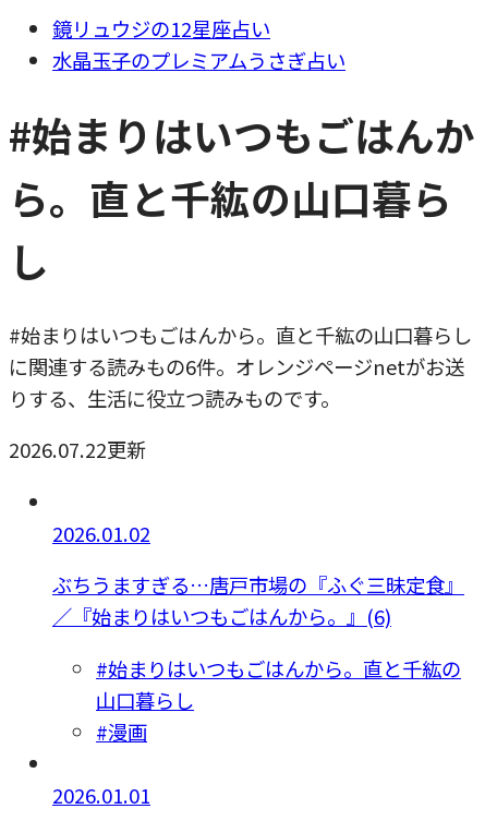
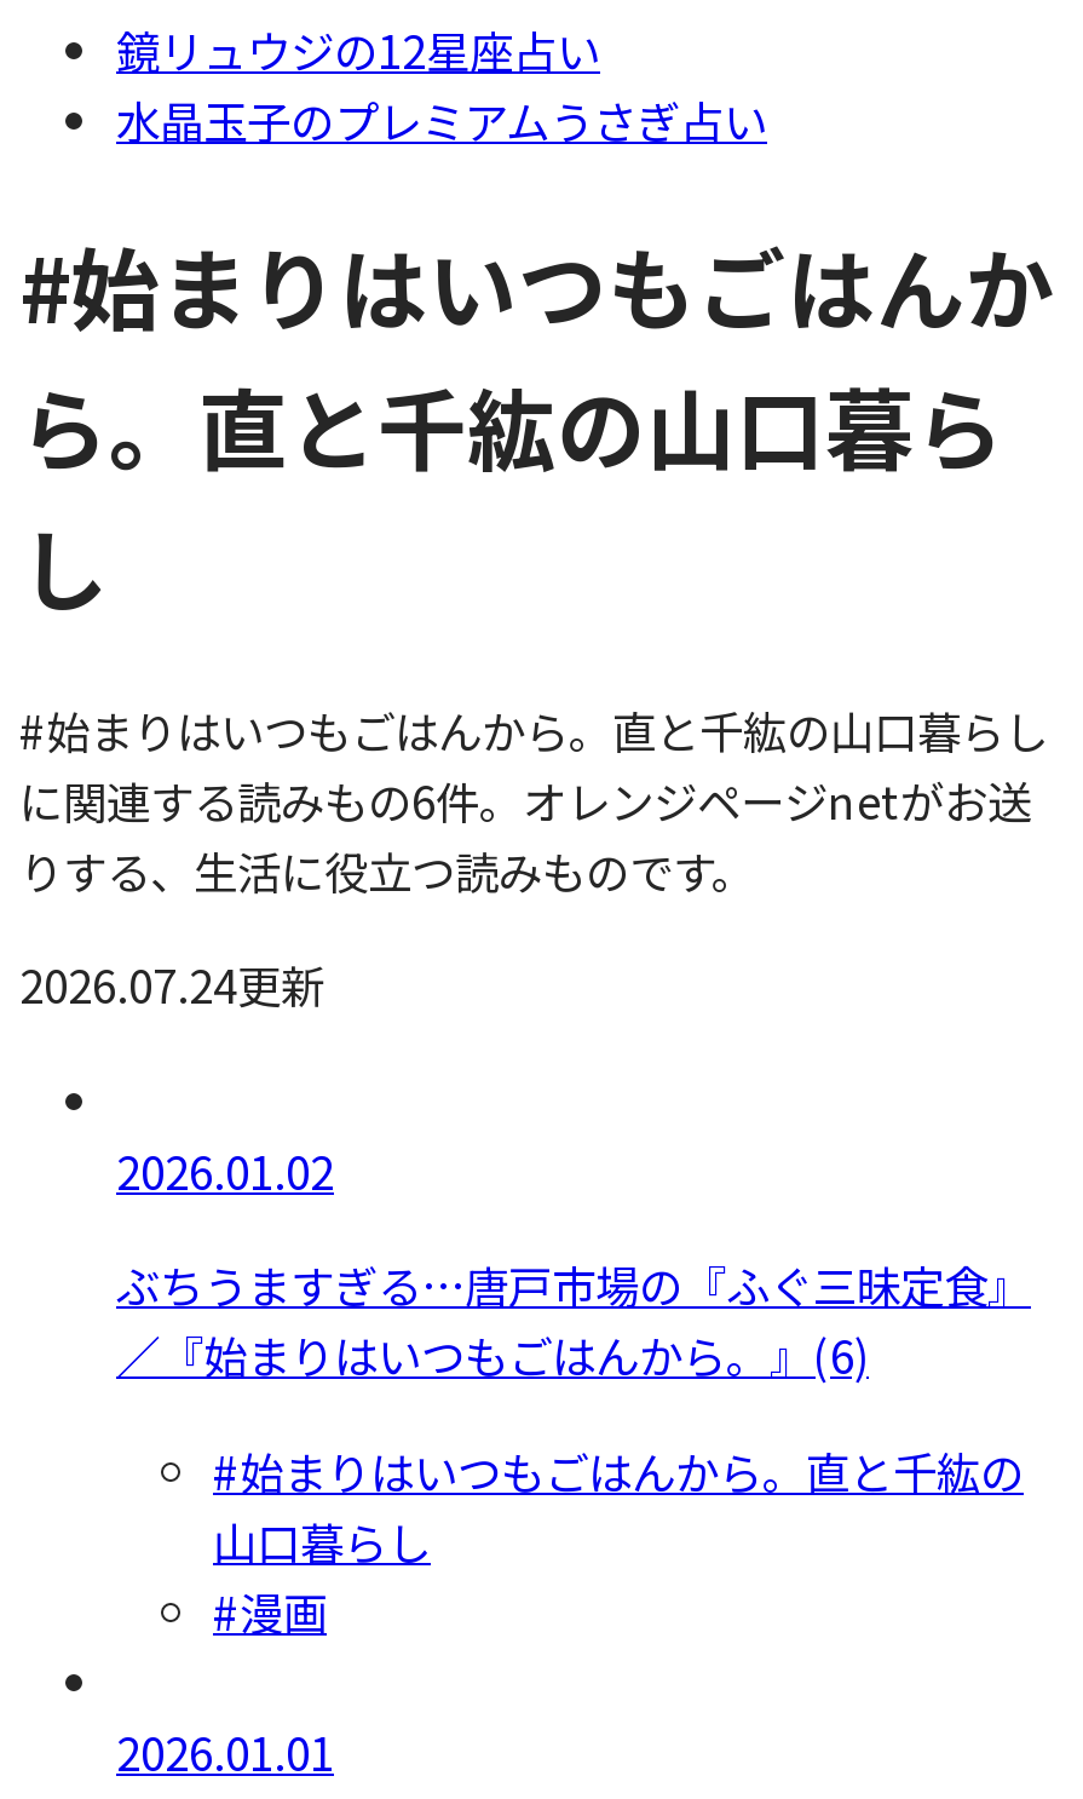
- 2026.07.22更新
+ 2026.07.24更新
